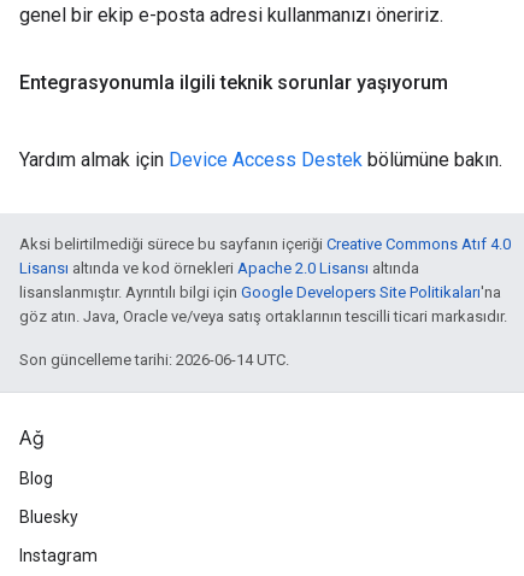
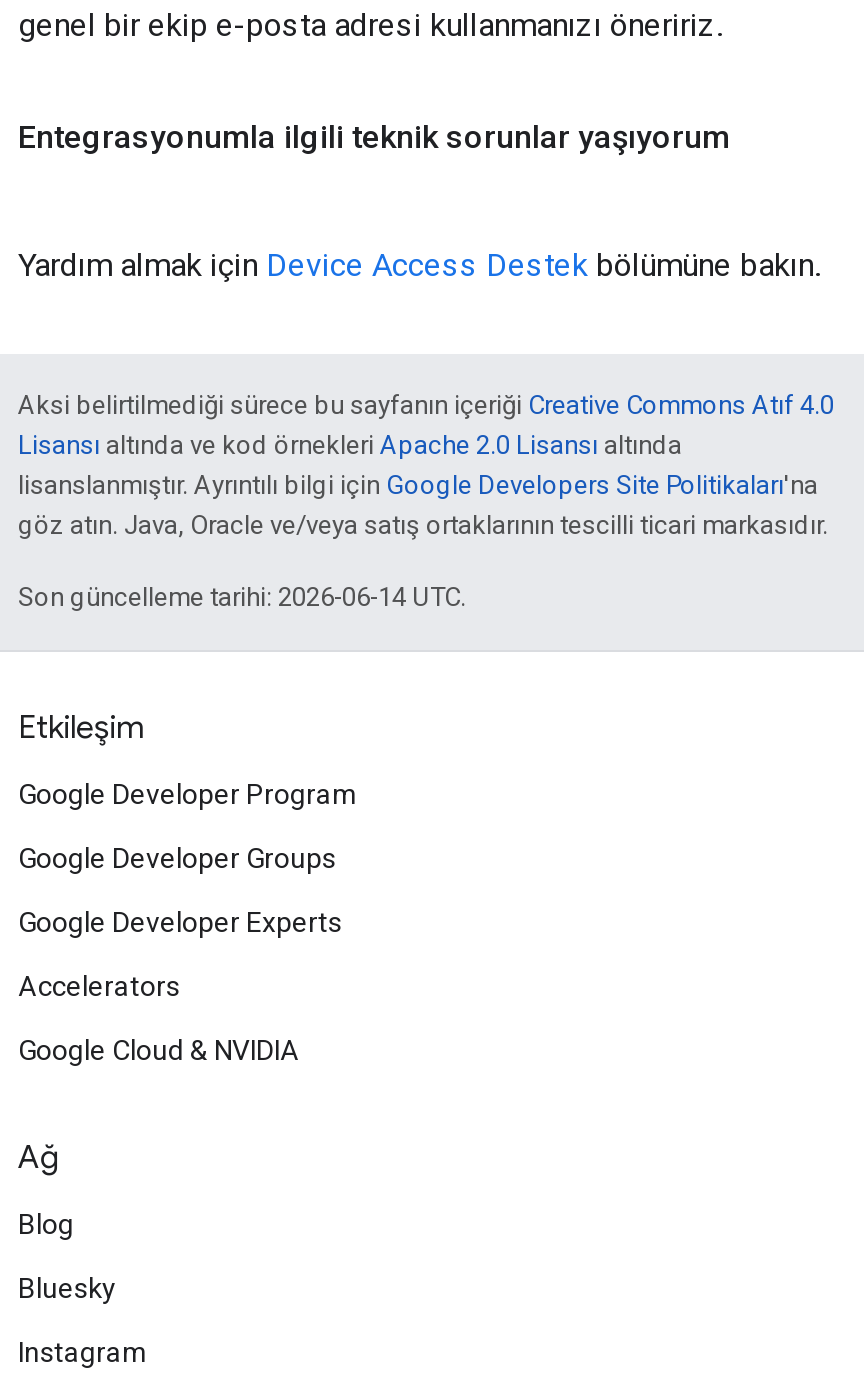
+ Etkileşim
+ Google Developer Program
+ Google Developer Groups
+ Google Developer Experts
+ Accelerators
+ Google Cloud & NVIDIA
